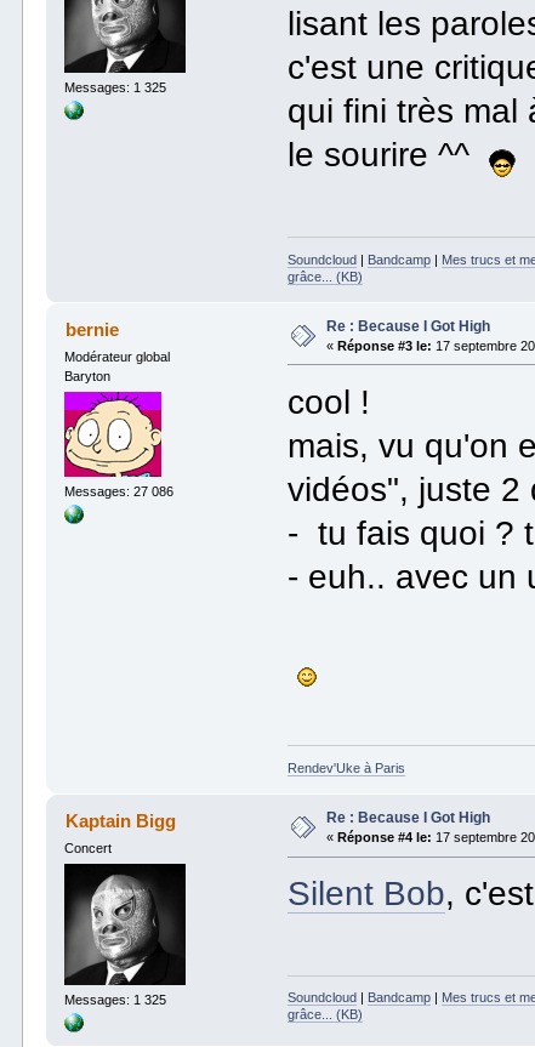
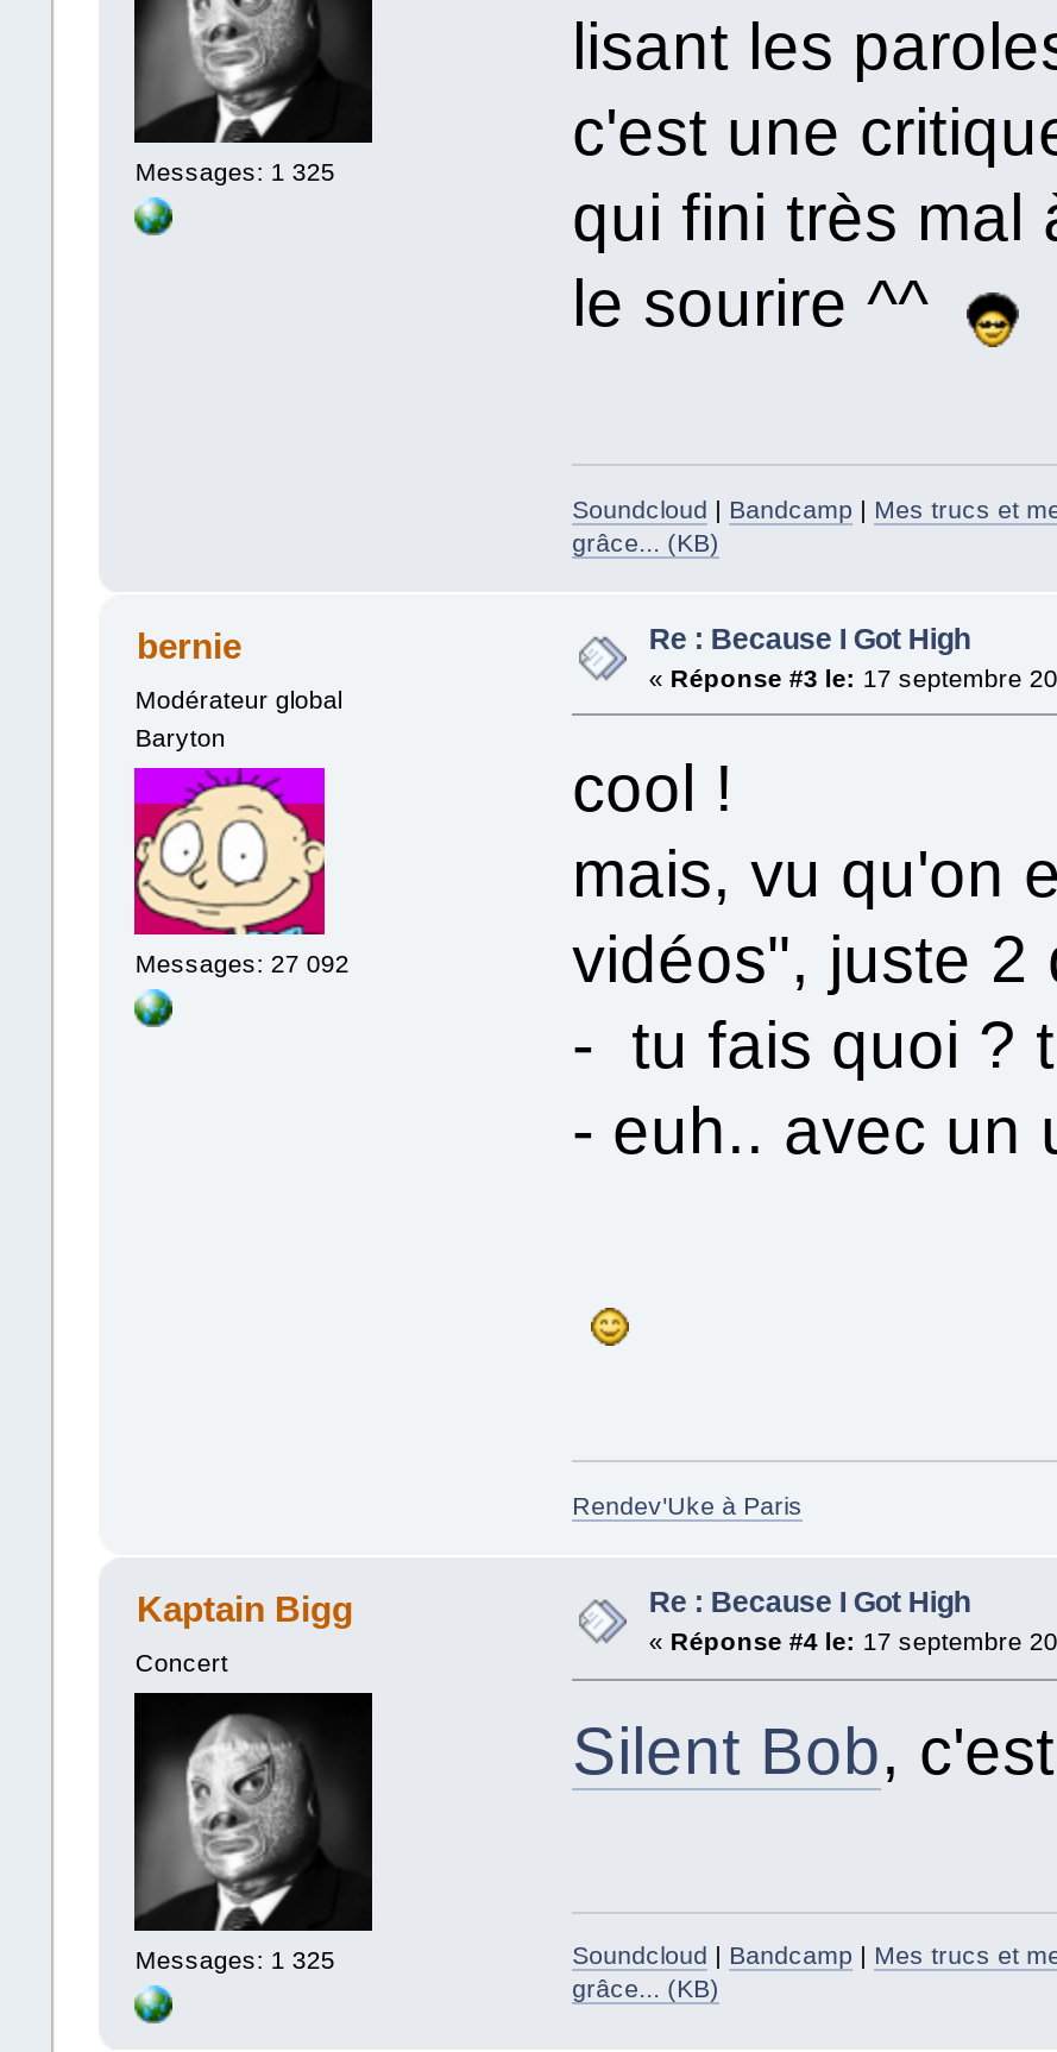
- Messages: 27 086
+ Messages: 27 092
